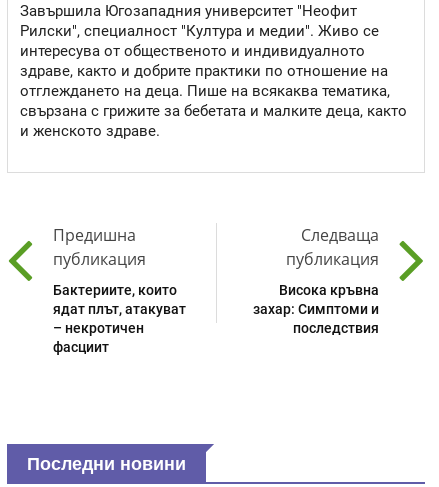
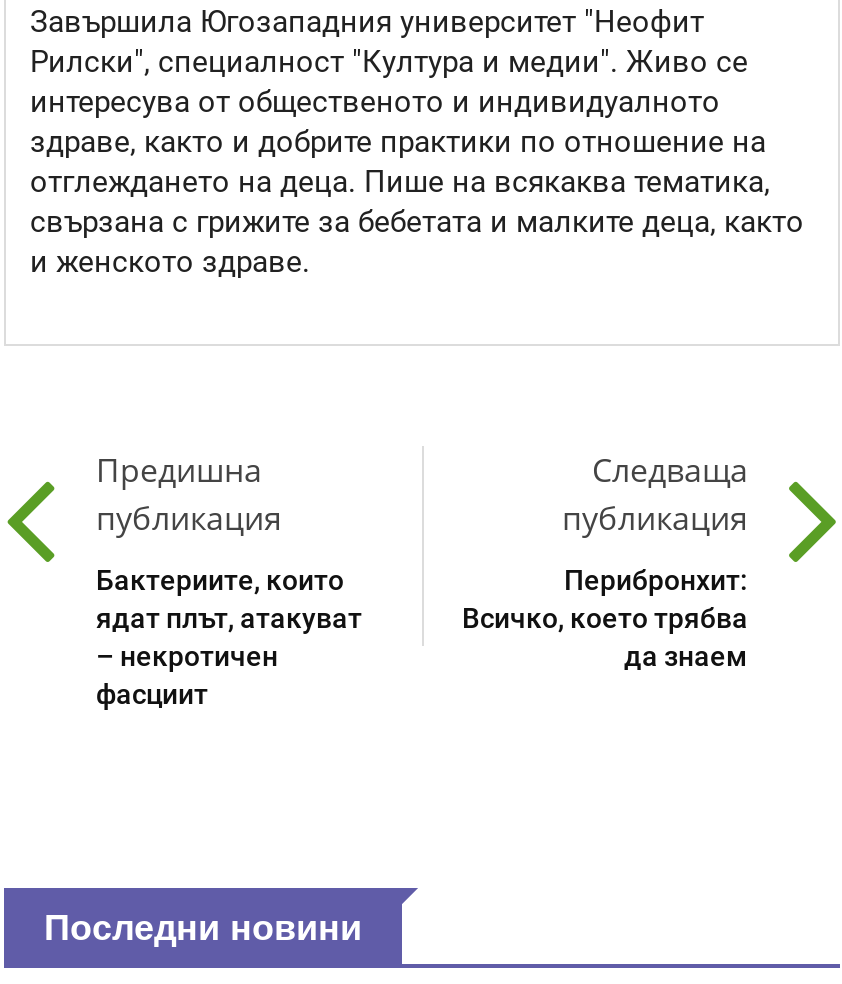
- Висока кръвна
- захар: Симптоми и
- последствия
+ Перибронхит:
+ Всичко, което трябва
+ да знаем
